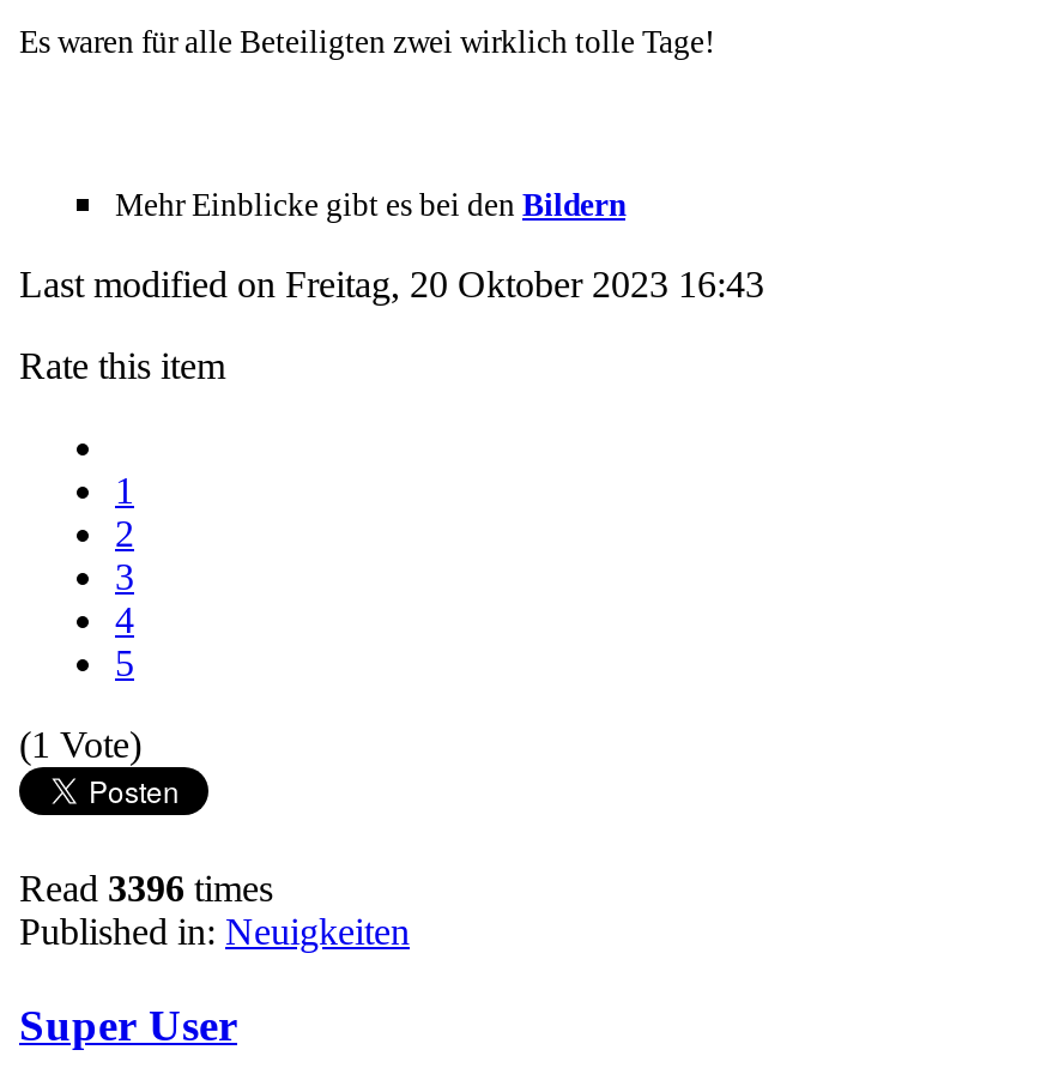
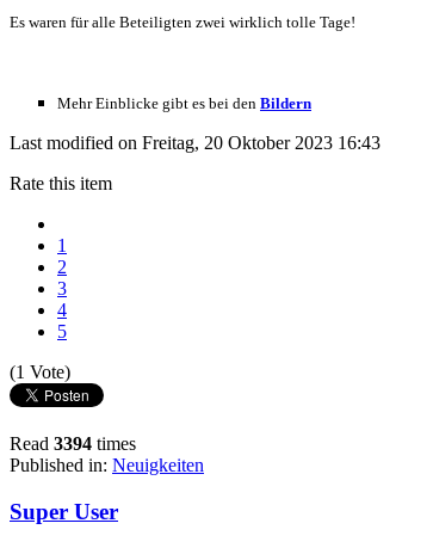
- Read 3396 times
+ Read 3394 times
